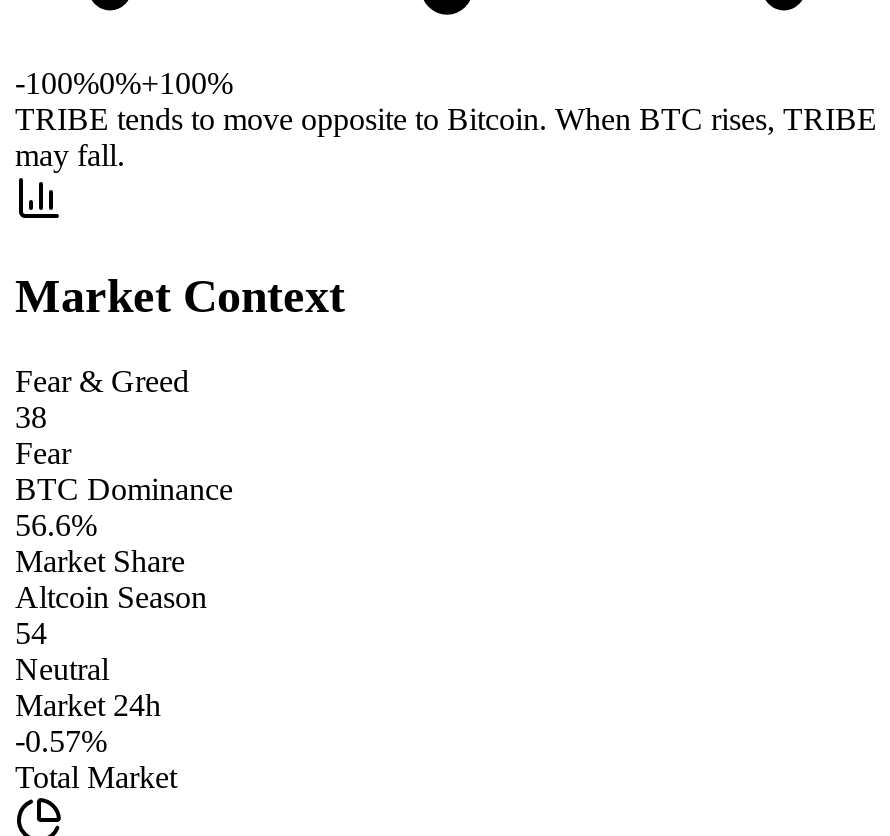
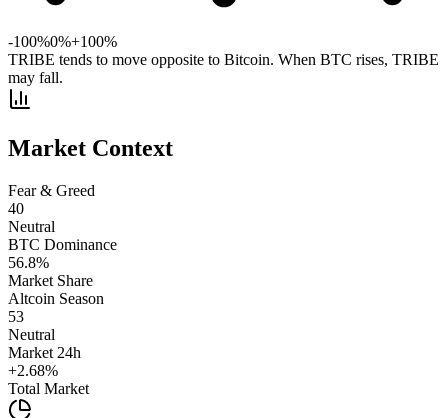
- 38
- Fear
+ 40
+ Neutral

- 56.6%
+ 56.8%

- 54
+ 53

- -0.57%
+ +2.68%
